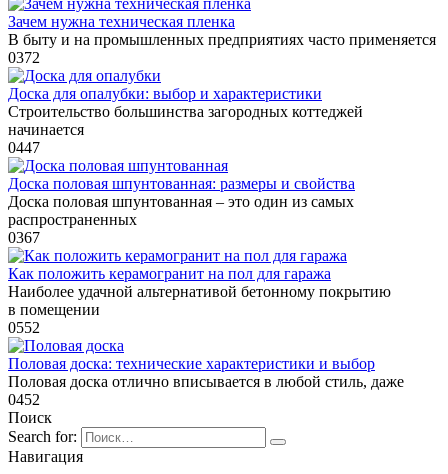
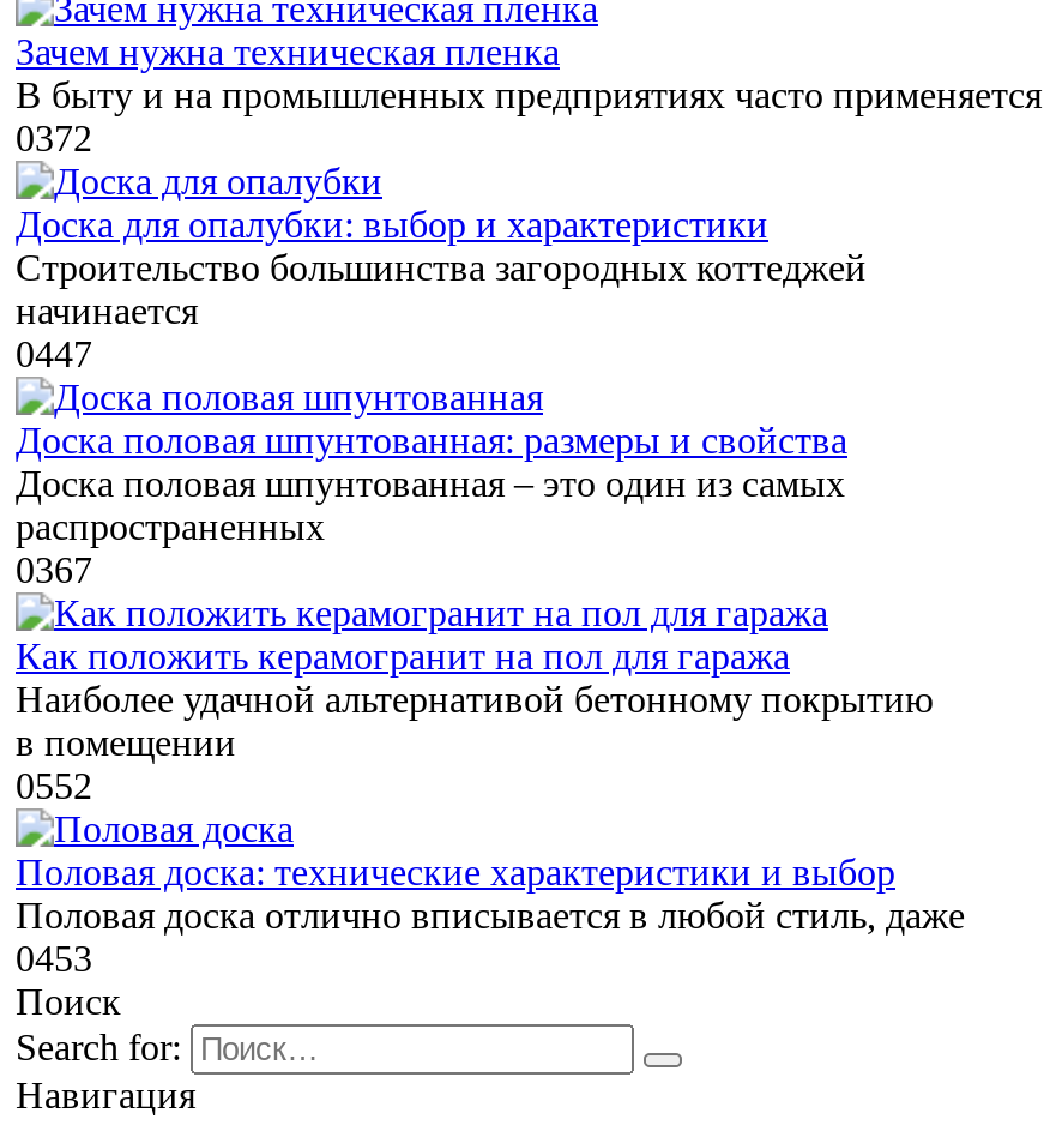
- 0452
+ 0453
